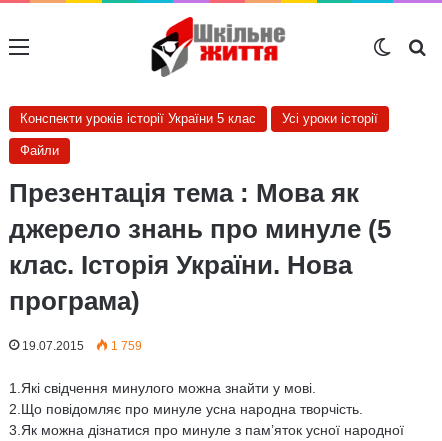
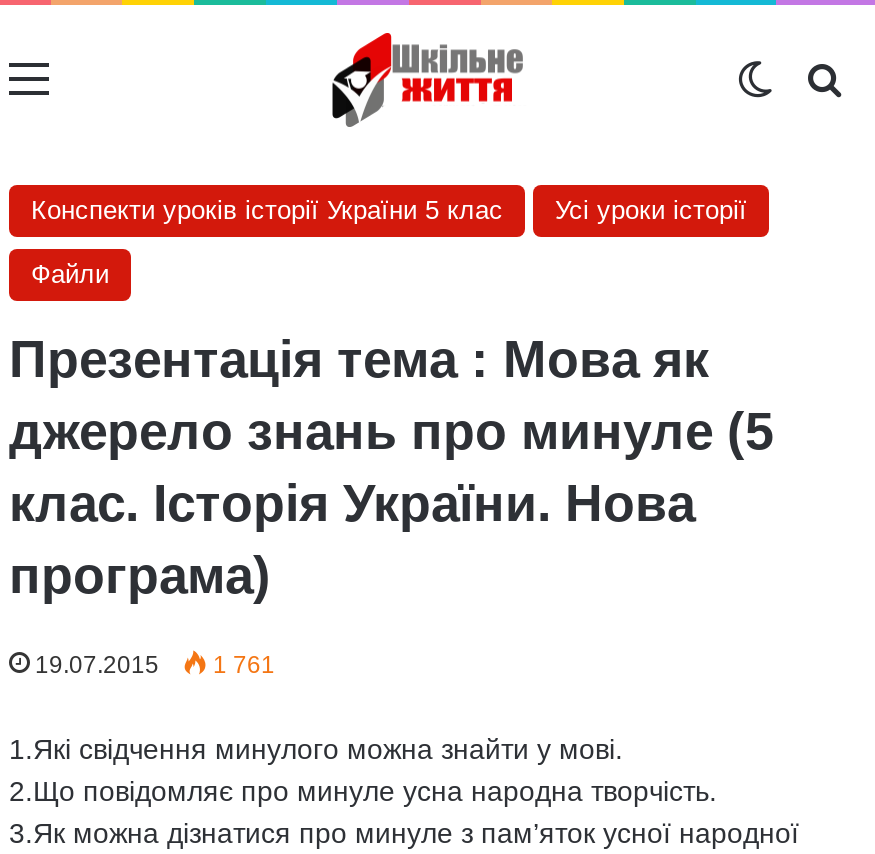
- [image]
+ [image]

- 19.07.2015 1 759
+ 19.07.2015 1 761
